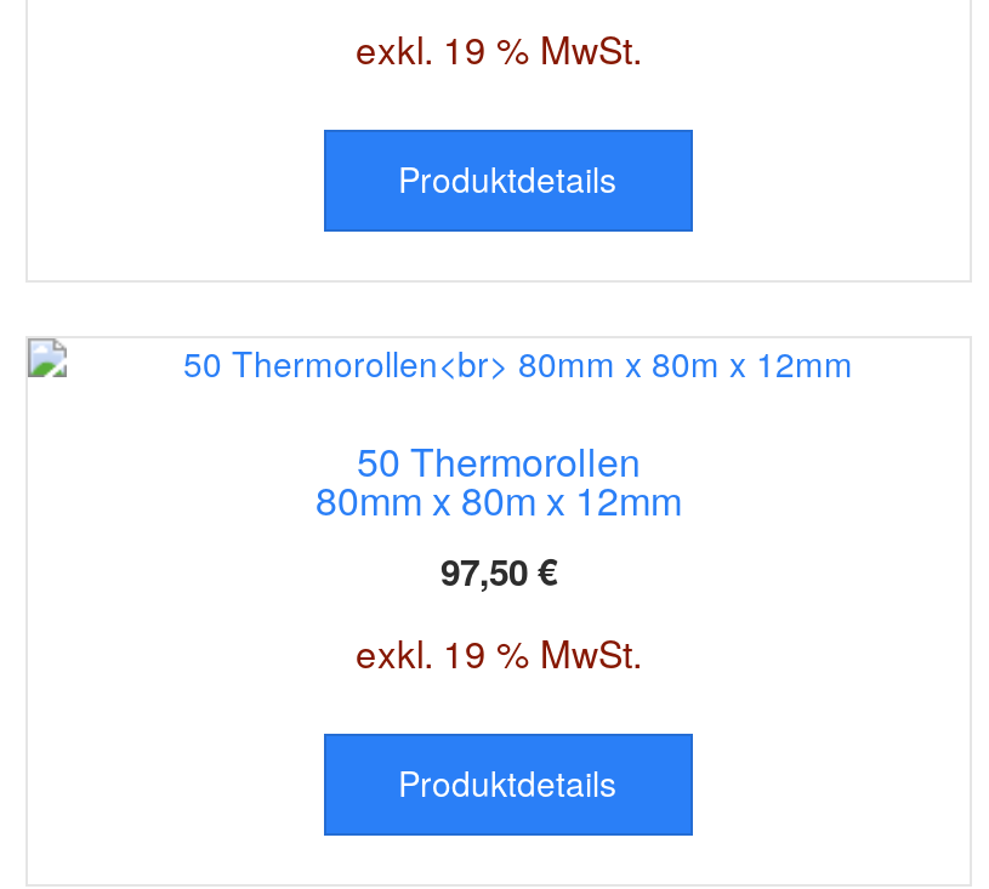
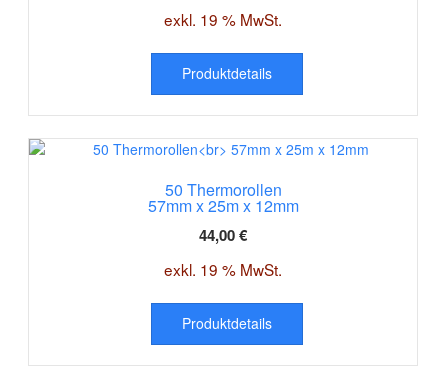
- 80mm x 80m x 12mm
+ 57mm x 25m x 12mm

- 97,50 €
+ 44,00 €
